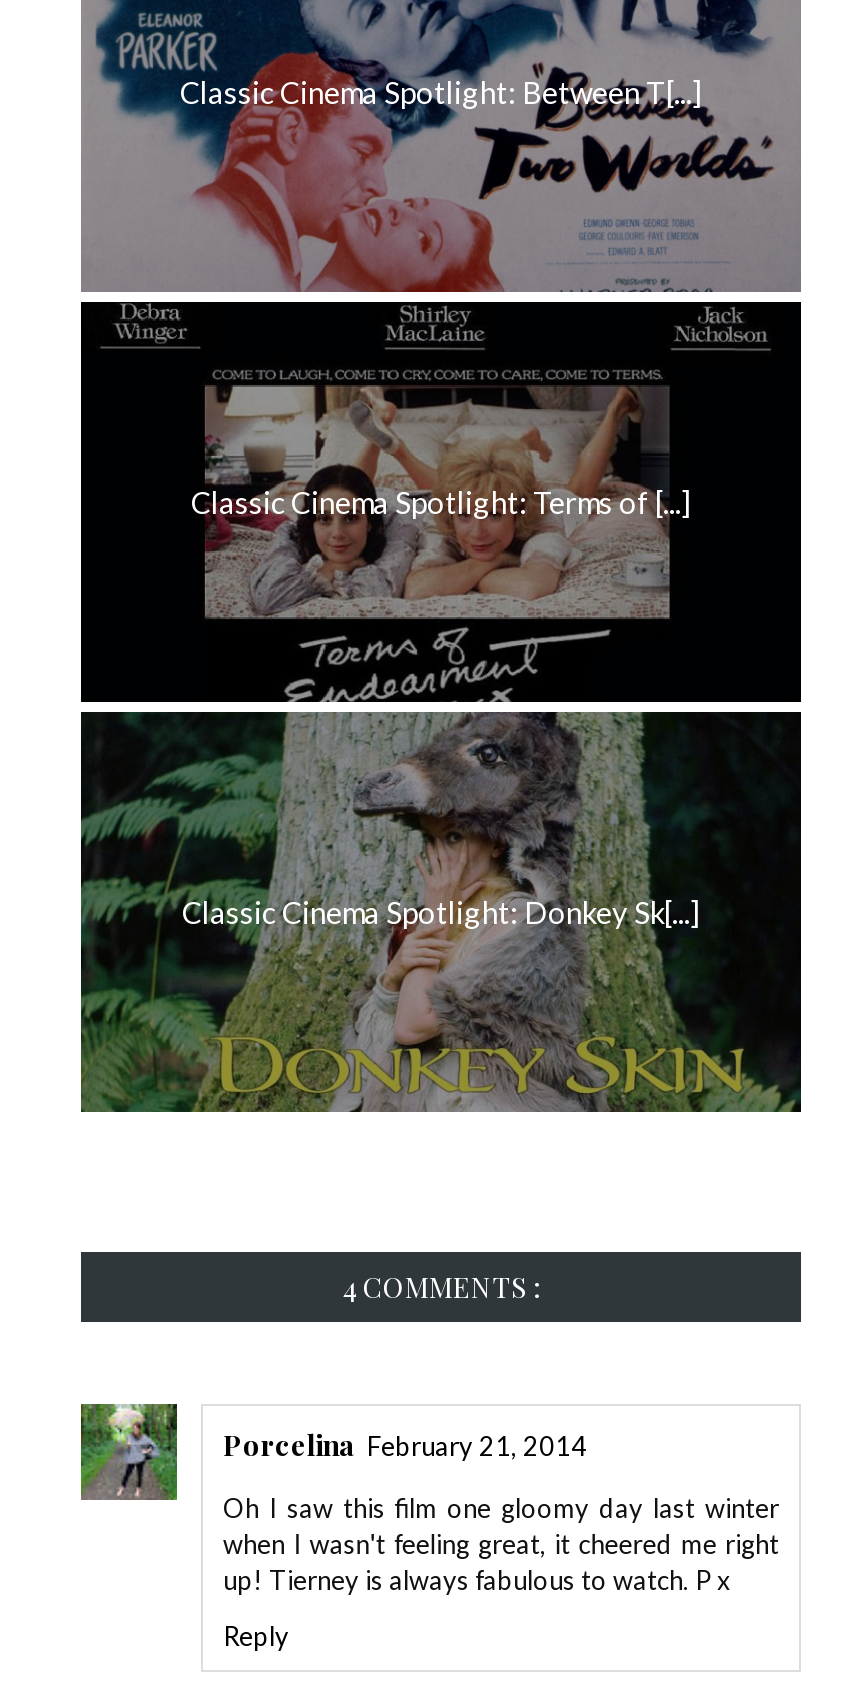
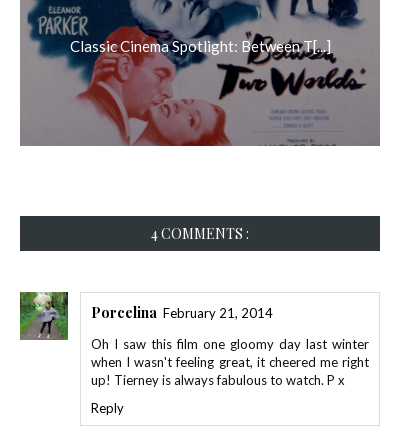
- [image]
- Classic Cinema Spotlight: Terms of [...]

- Classic Cinema Spotlight: Donkey Sk[...]
